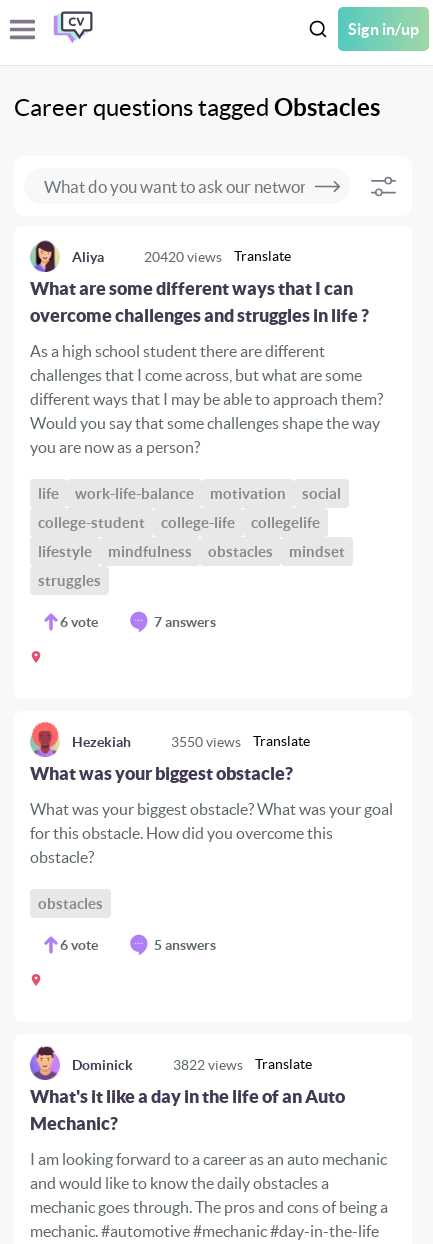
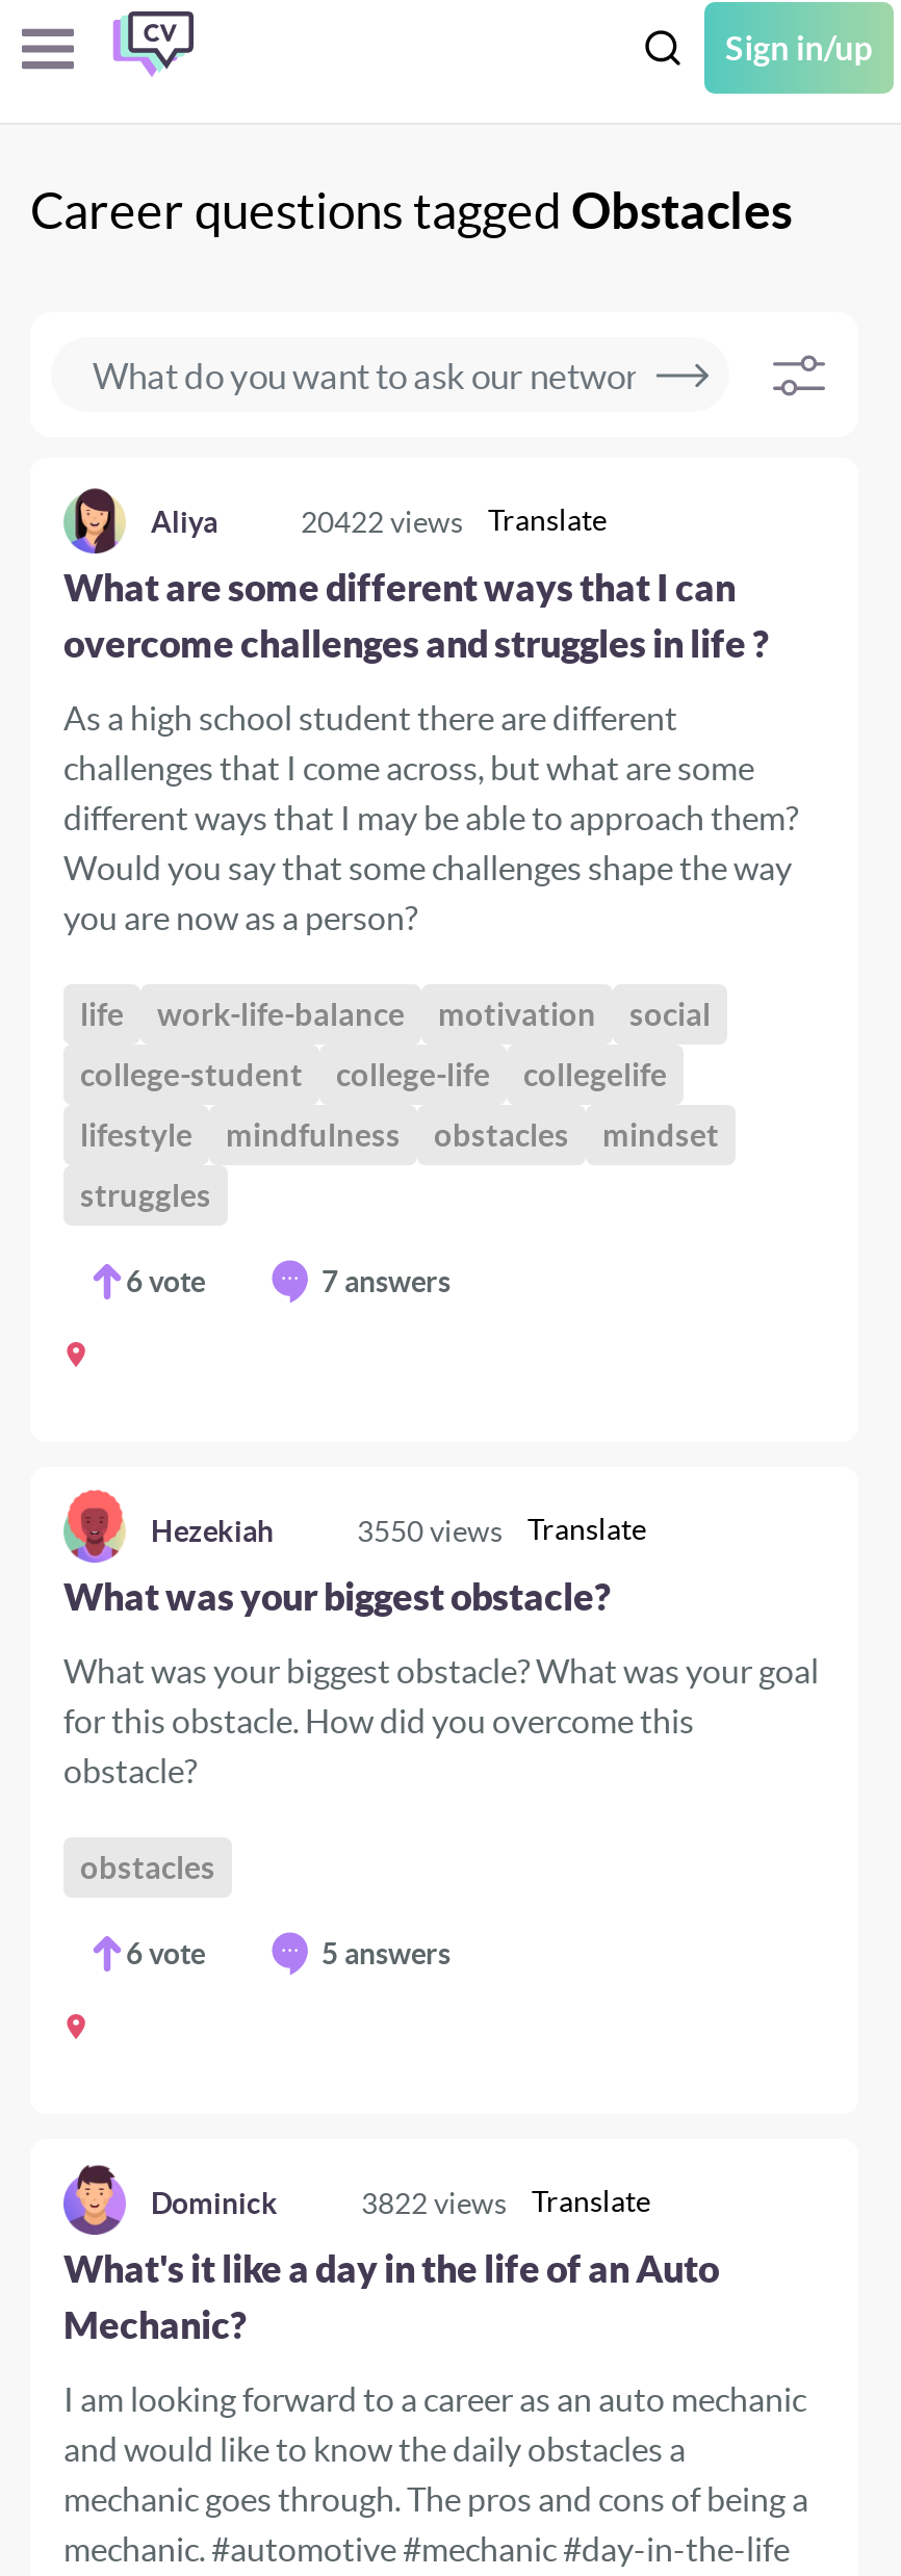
- 20420 views Translate
+ 20422 views Translate
